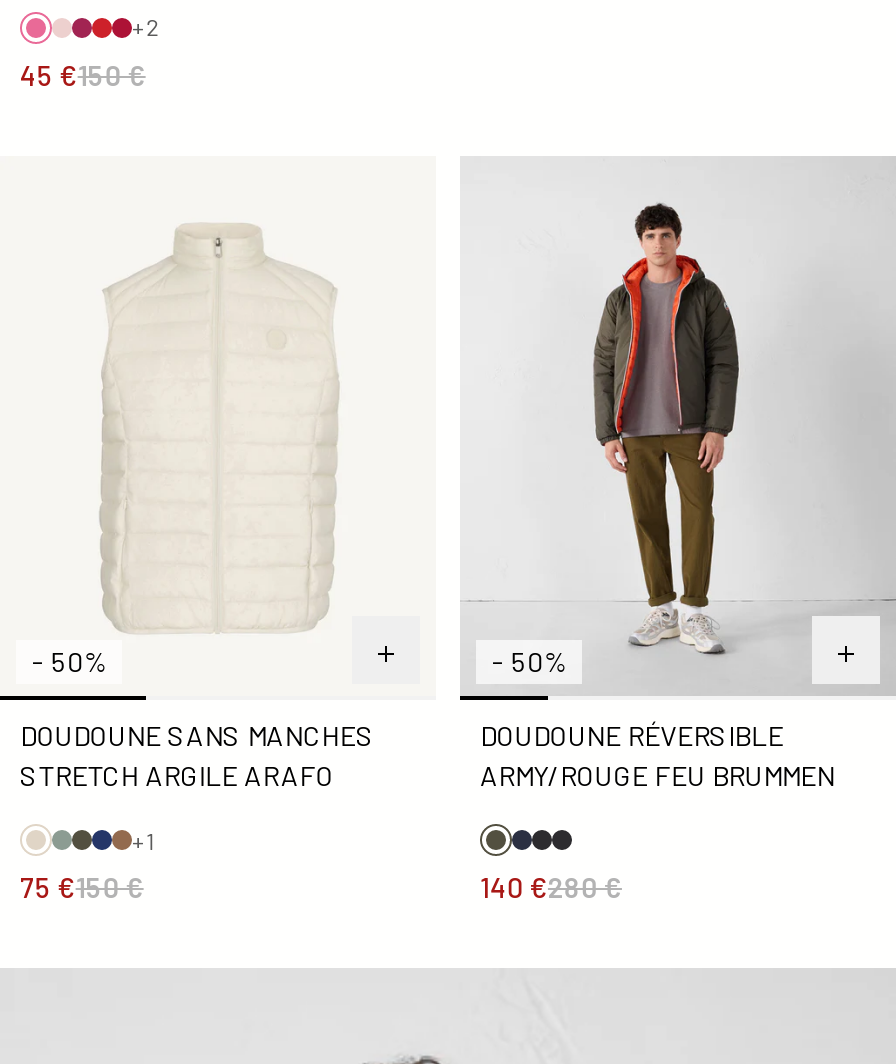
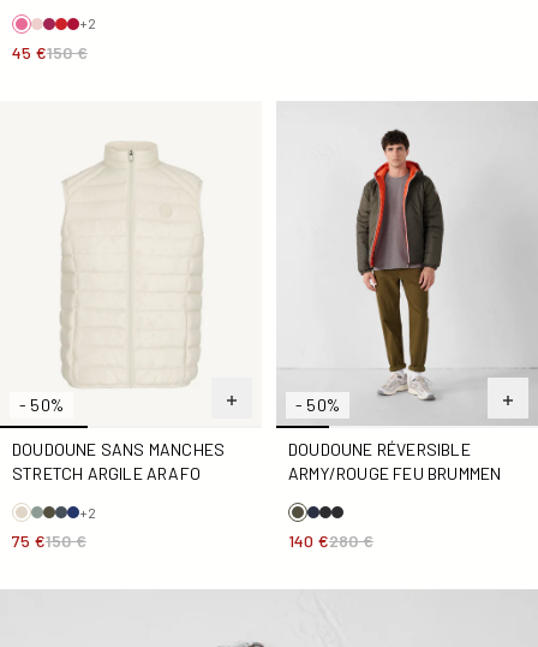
- +1
+ +2
